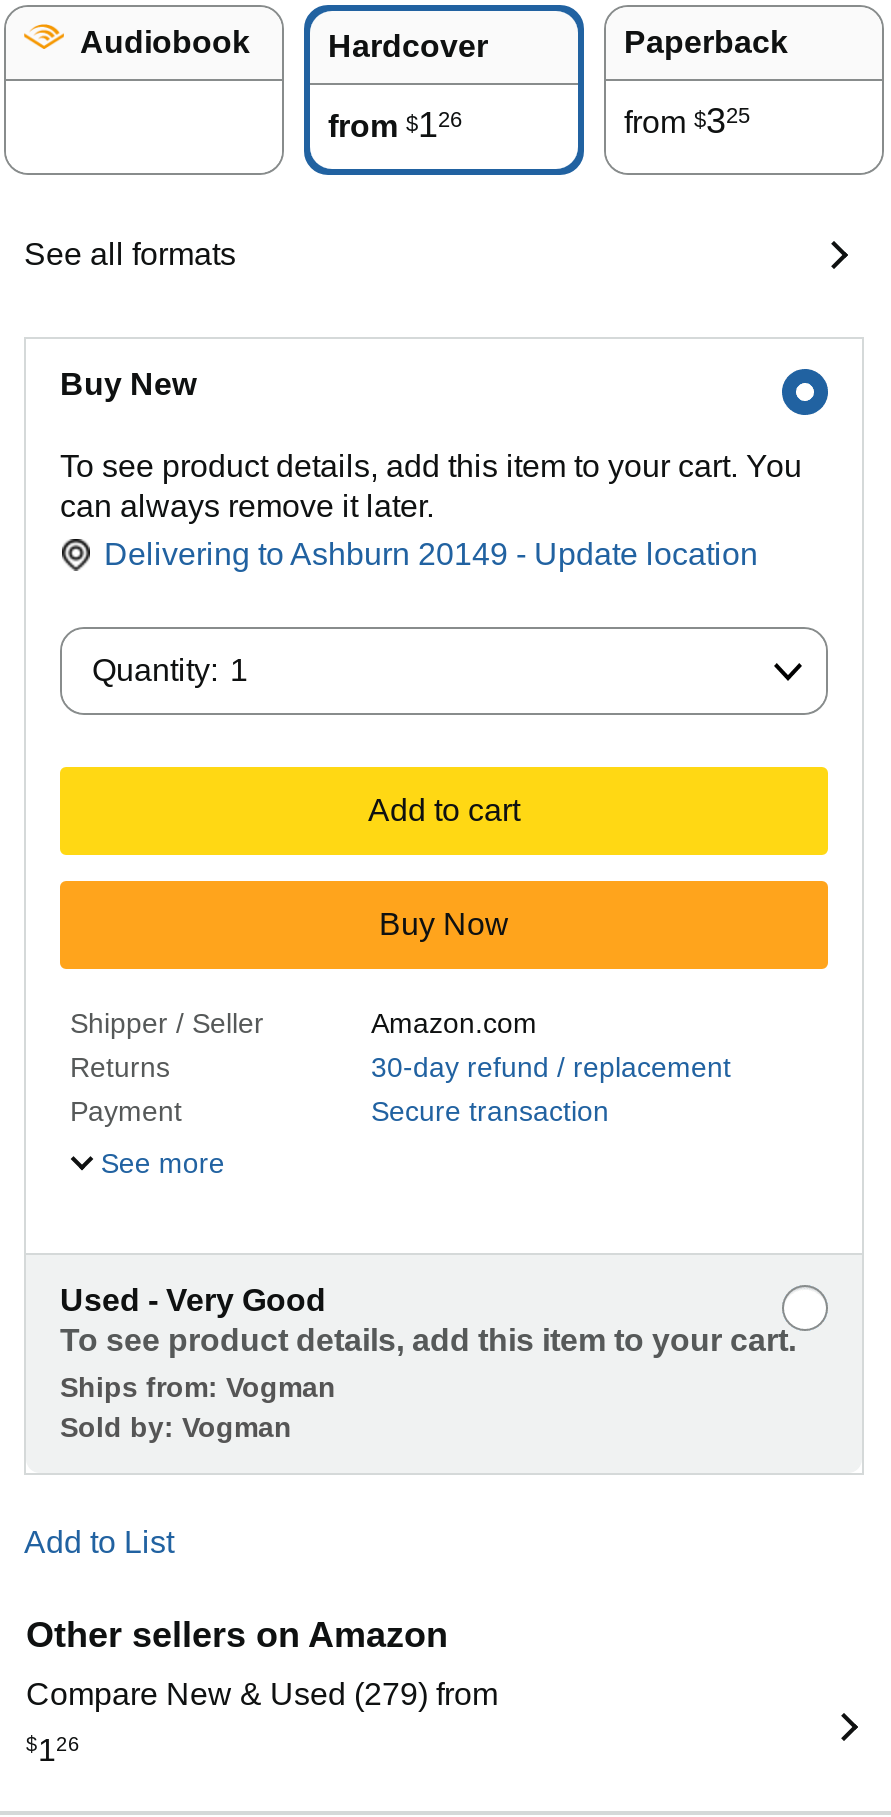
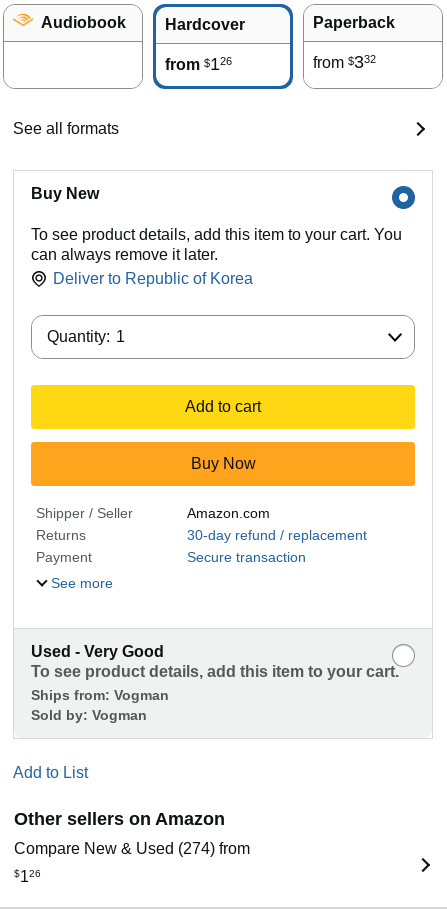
- from $325
+ from $332

- Delivering to Ashburn 20149 - Update location
+ Deliver to Republic of Korea

- Compare New & Used (279) from
+ Compare New & Used (274) from
